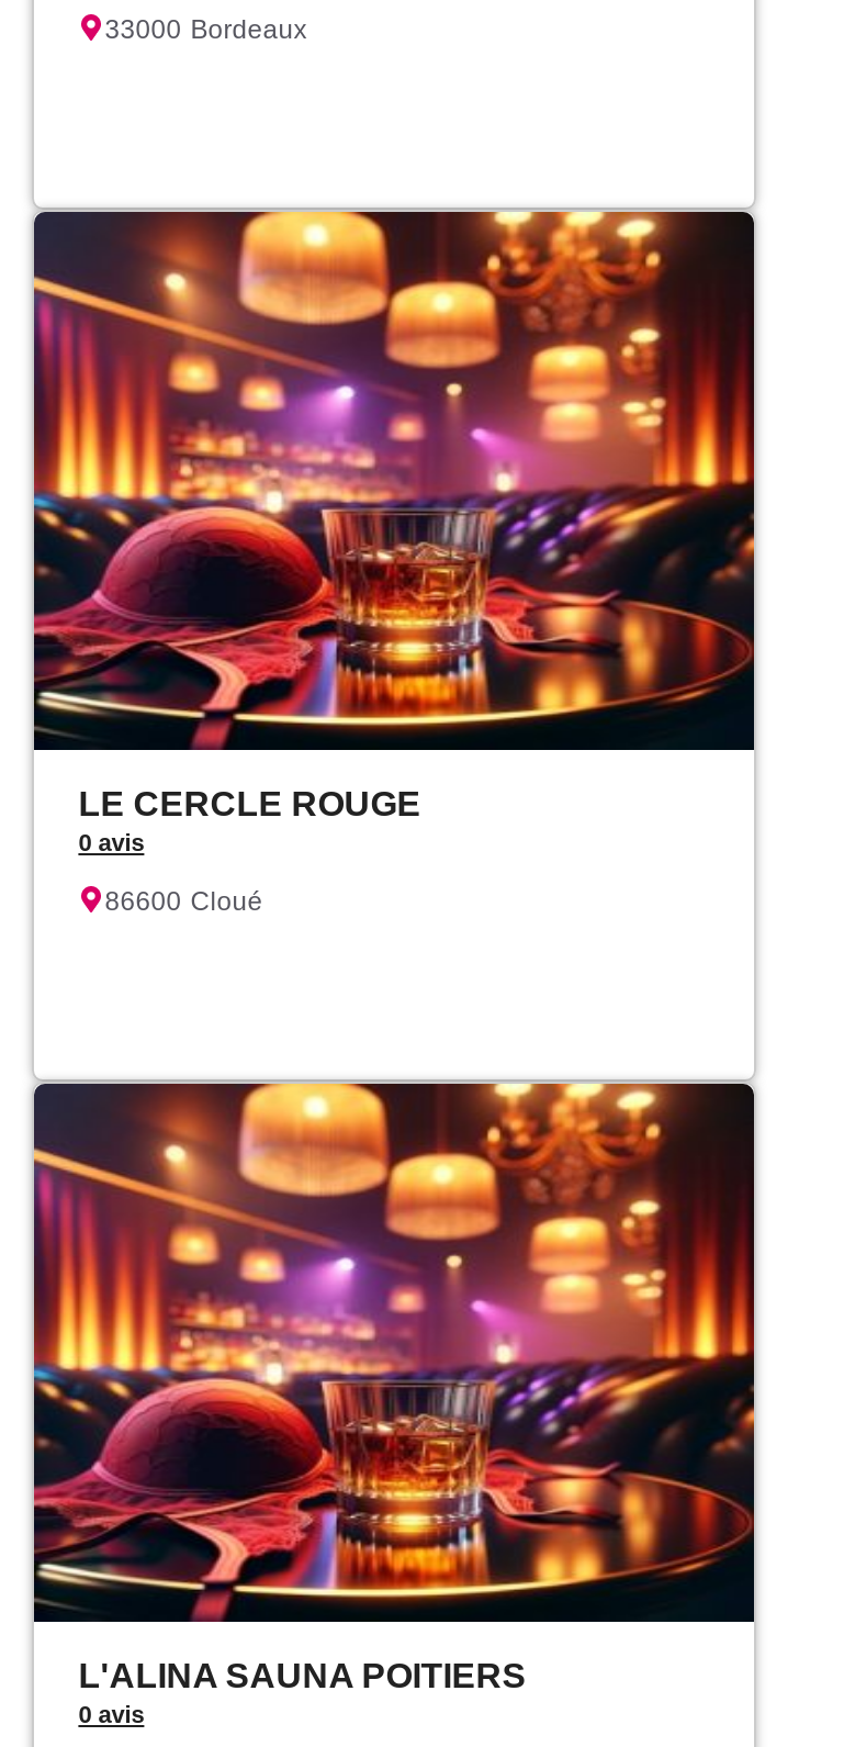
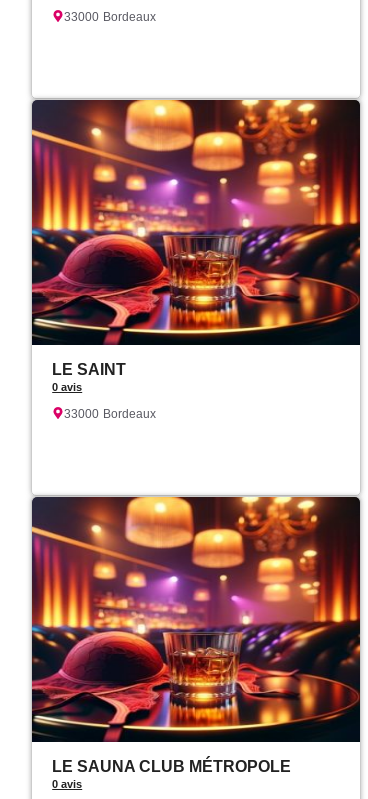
- LE CERCLE ROUGE
+ LE SAINT

- 86600 Cloué
+ 33000 Bordeaux

- L'ALINA SAUNA POITIERS
+ LE SAUNA CLUB MÉTROPOLE
